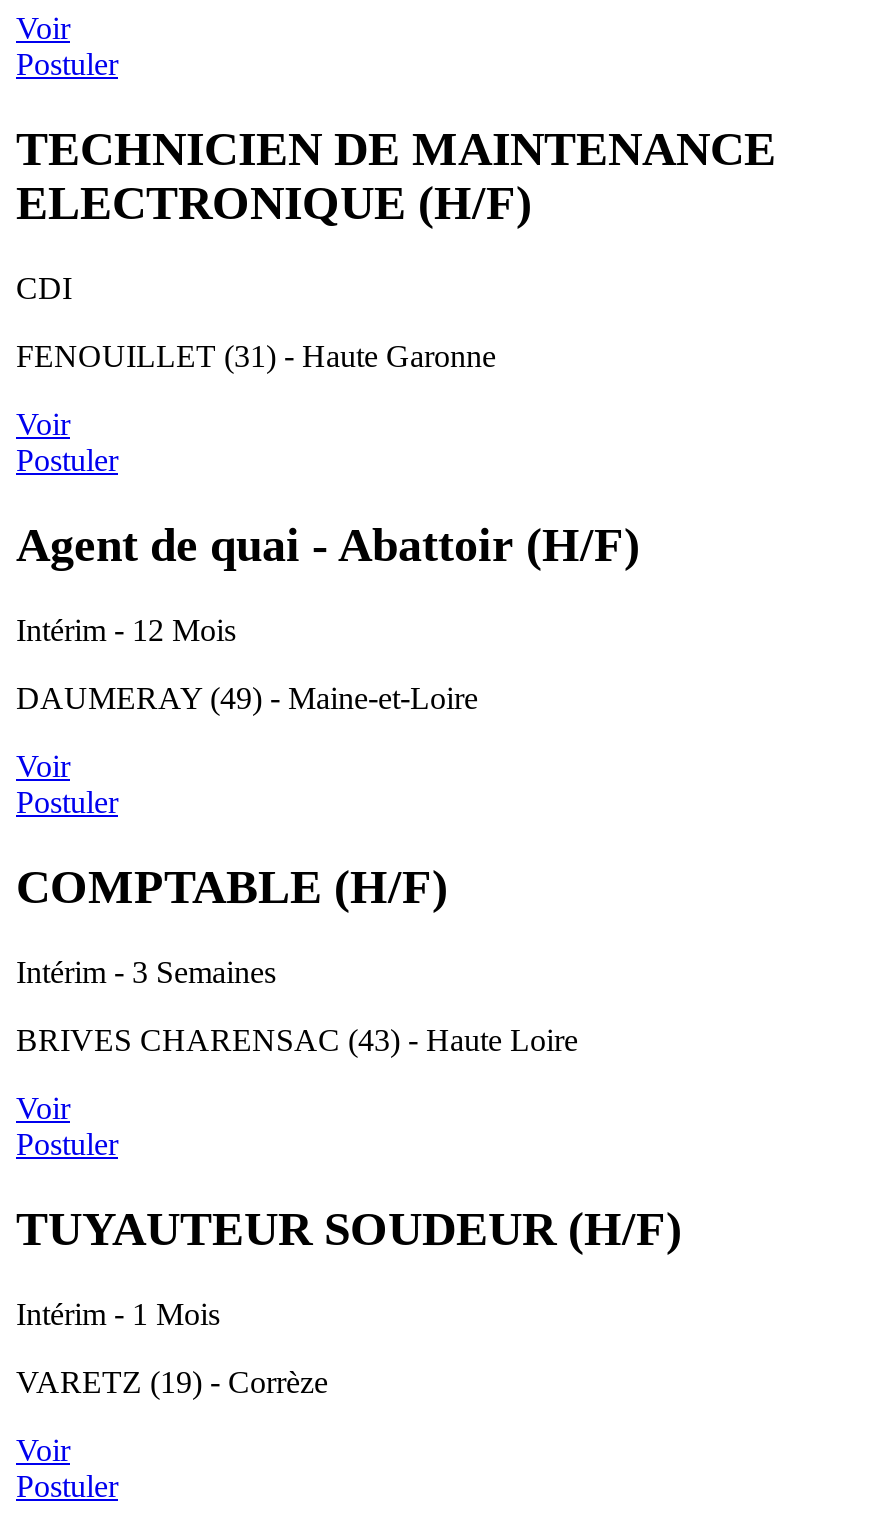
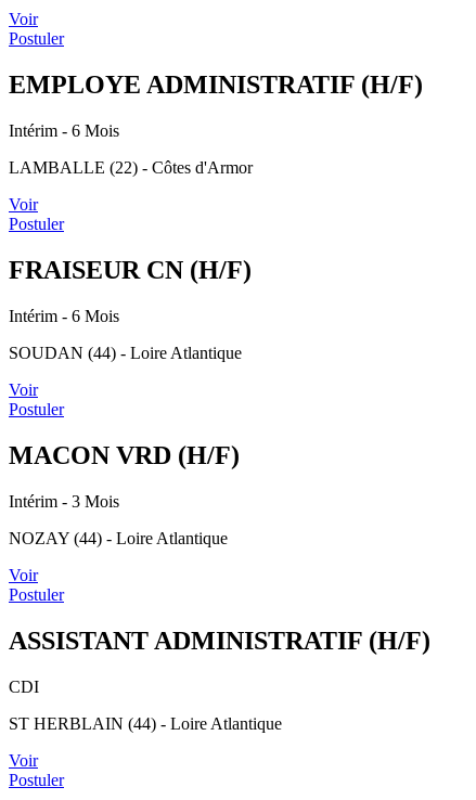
+ Intérim - 6 Mois

- TECHNICIEN DE MAINTENANCE
- ELECTRONIQUE (H/F)
+ EMPLOYE ADMINISTRATIF (H/F)

moved down: CDI

- FENOUILLET (31) - Haute Garonne
+ LAMBALLE (22) - Côtes d'Armor

- Agent de quai - Abattoir (H/F)
+ FRAISEUR CN (H/F)

- Intérim - 12 Mois
+ Intérim - 6 Mois

- DAUMERAY (49) - Maine-et-Loire
+ SOUDAN (44) - Loire Atlantique

- COMPTABLE (H/F)
+ MACON VRD (H/F)

- Intérim - 3 Semaines
+ Intérim - 3 Mois

- BRIVES CHARENSAC (43) - Haute Loire
+ NOZAY (44) - Loire Atlantique

- TUYAUTEUR SOUDEUR (H/F)
+ ASSISTANT ADMINISTRATIF (H/F)

- Intérim - 1 Mois

- VARETZ (19) - Corrèze
+ ST HERBLAIN (44) - Loire Atlantique
